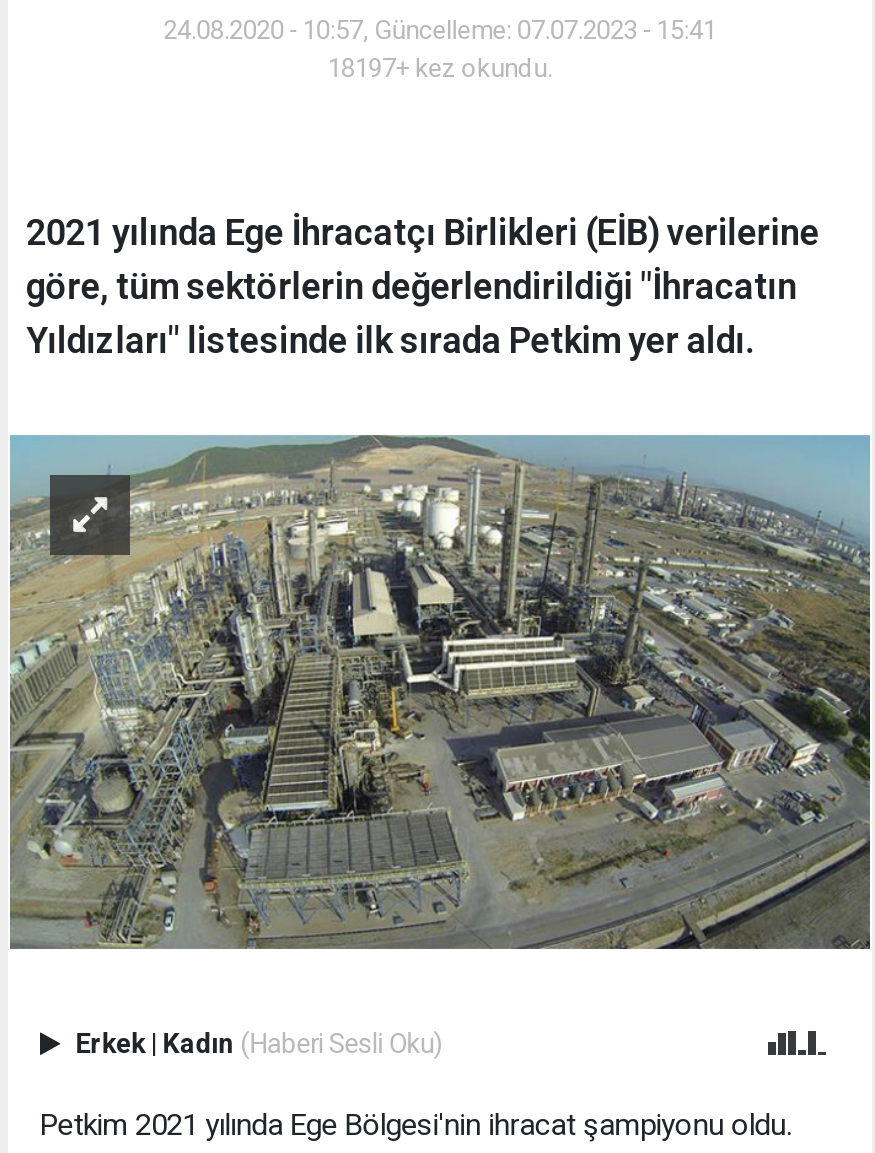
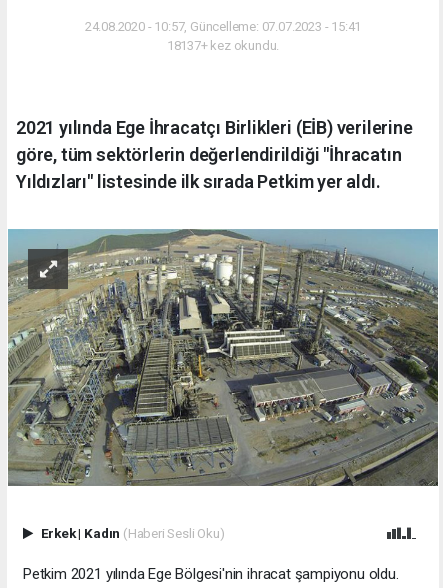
- 18197+ kez okundu.
+ 18137+ kez okundu.
